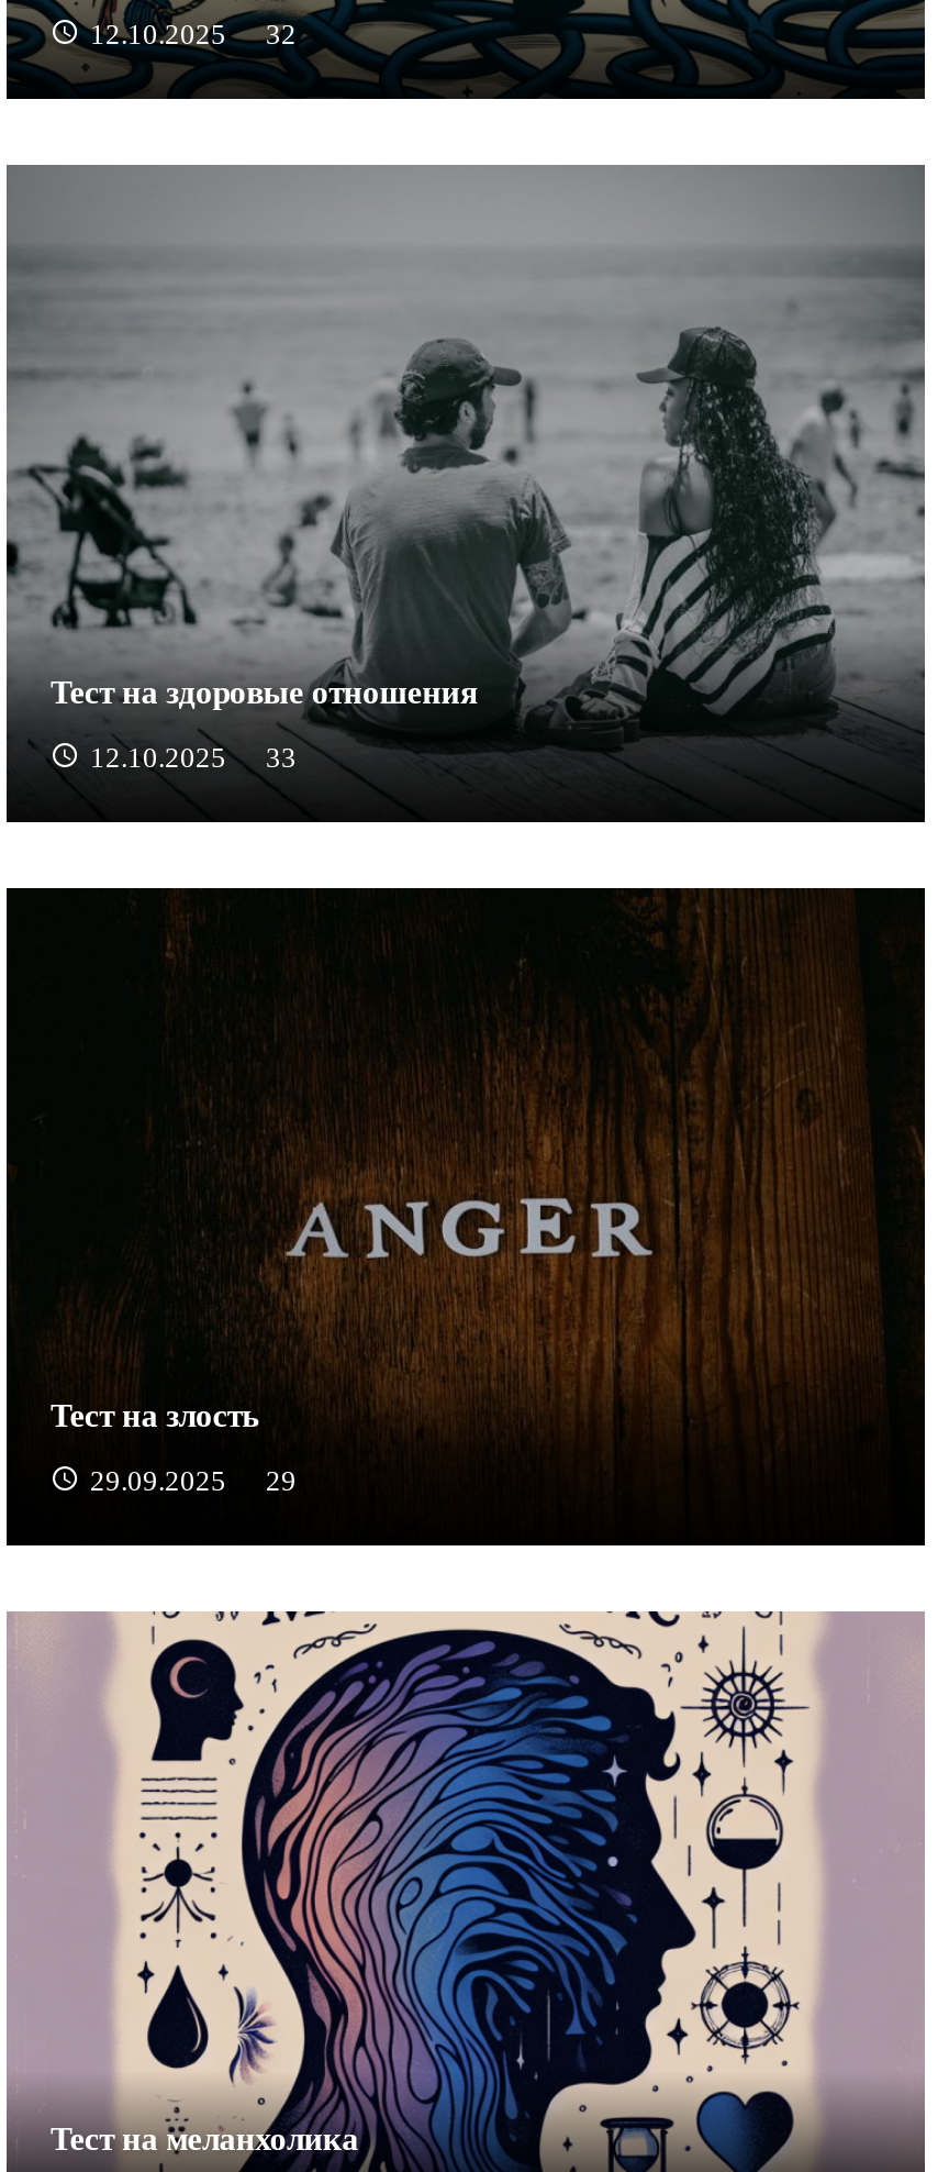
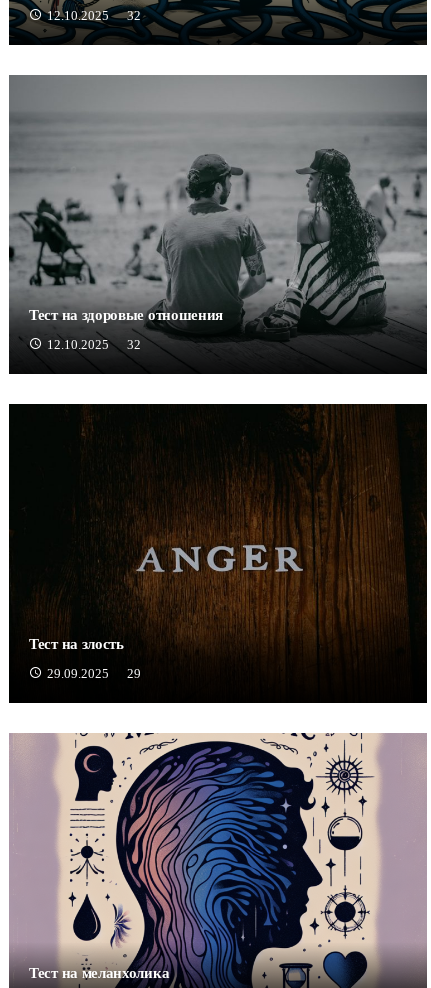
- 12.10.2025 33
+ 12.10.2025 32
